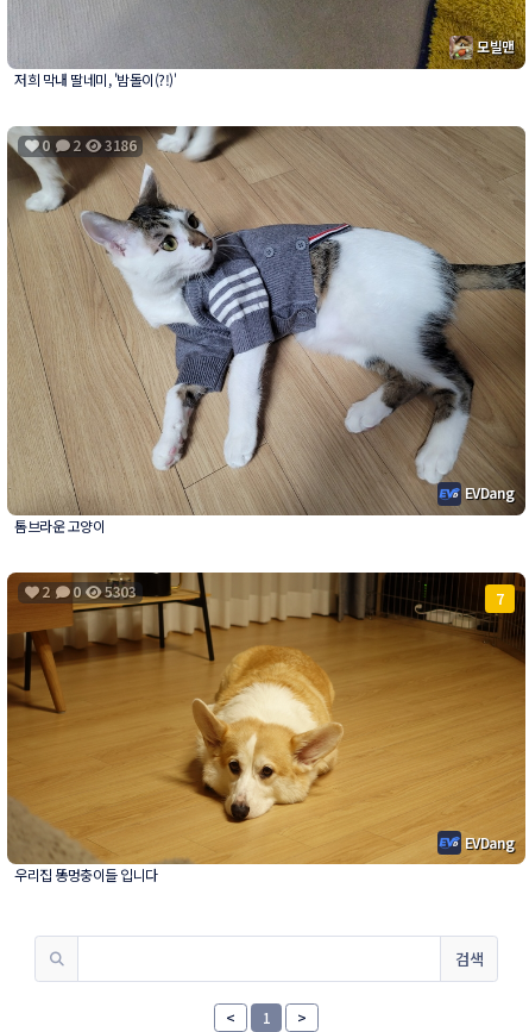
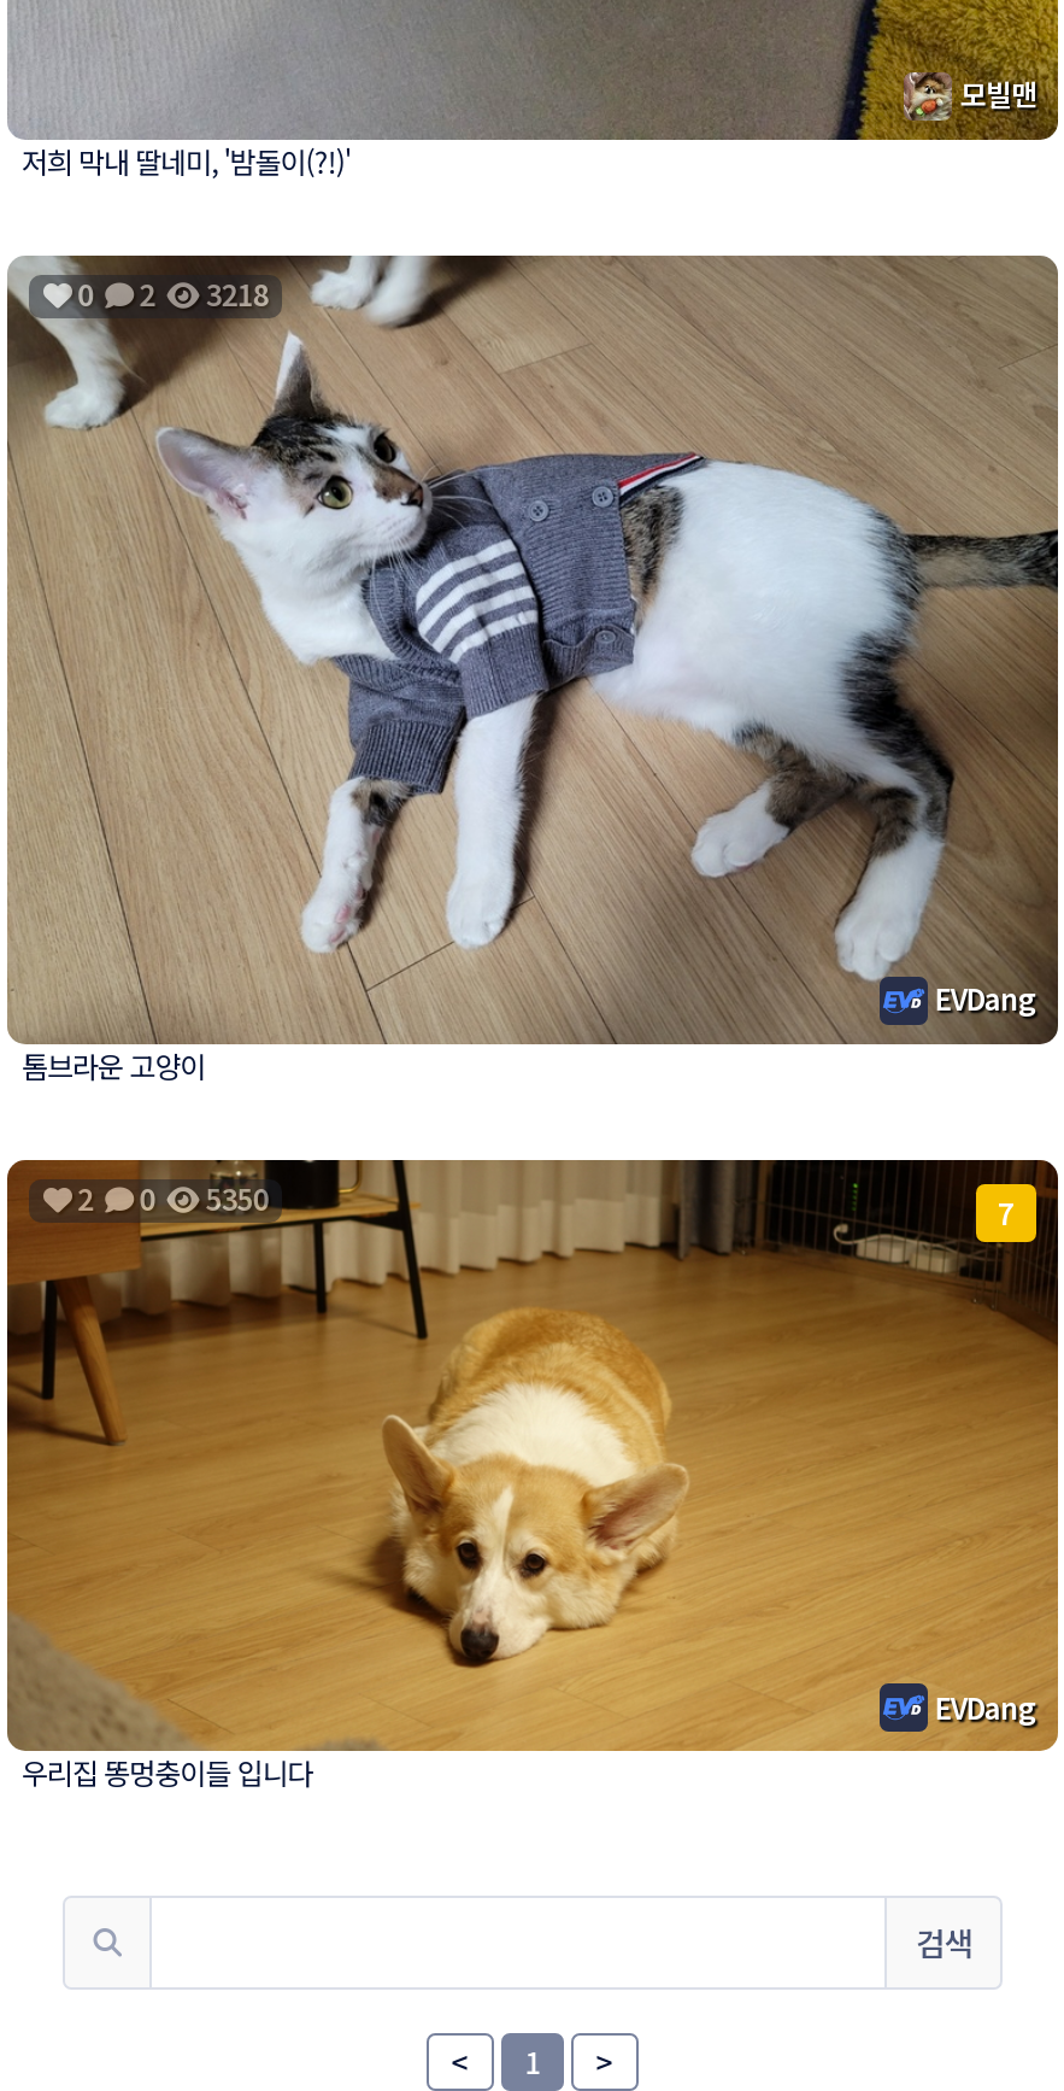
- 0 2 3186
+ 0 2 3218

- 2 0 5303
+ 2 0 5350
